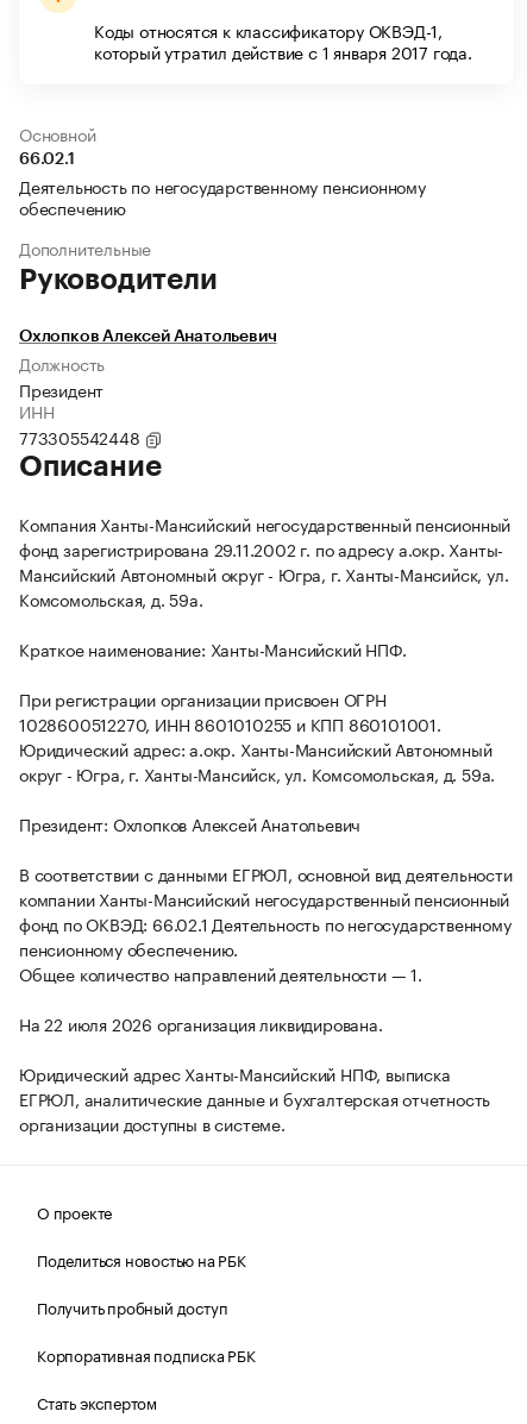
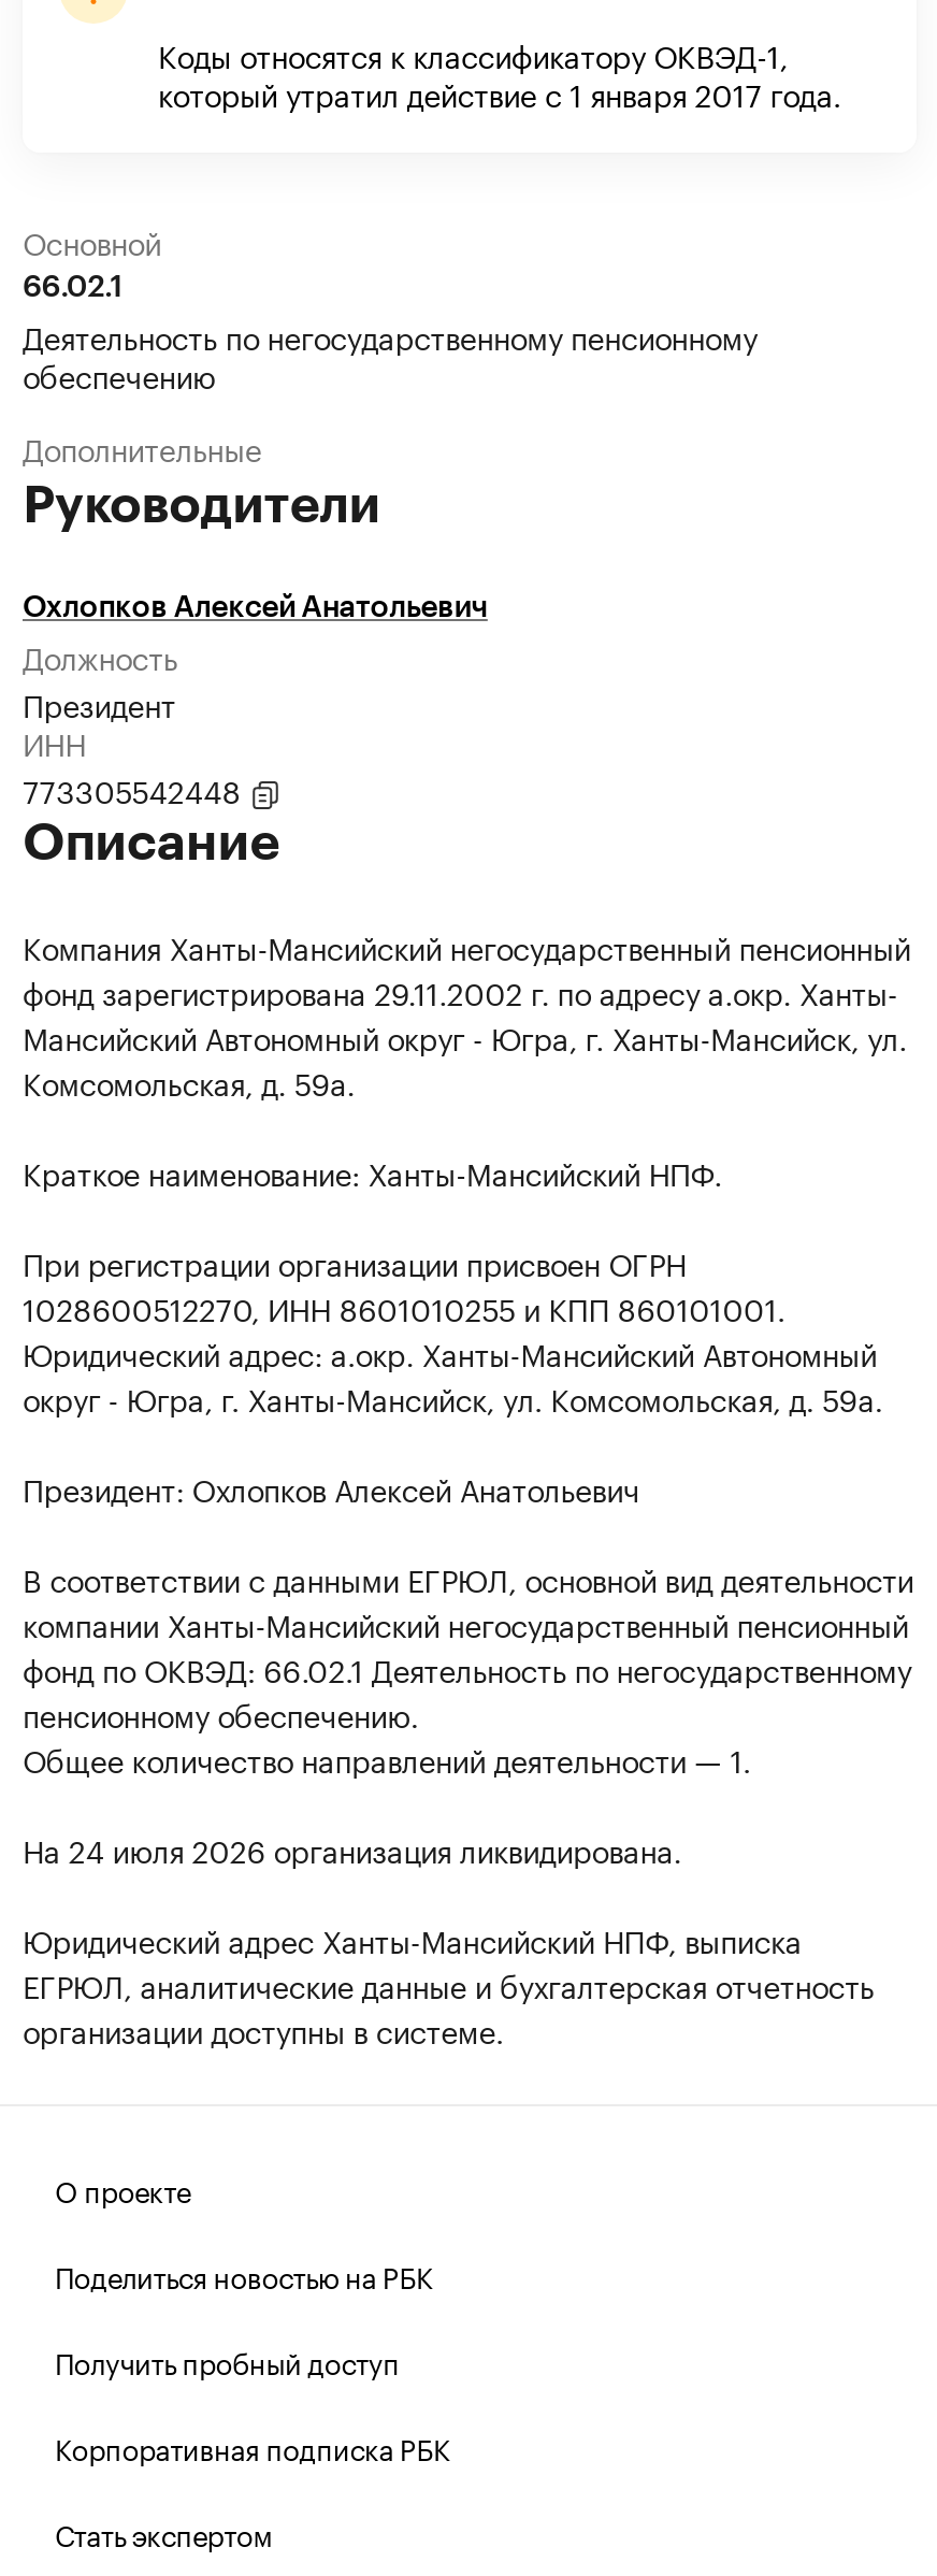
- На 22 июля 2026 организация ликвидирована.
+ На 24 июля 2026 организация ликвидирована.
